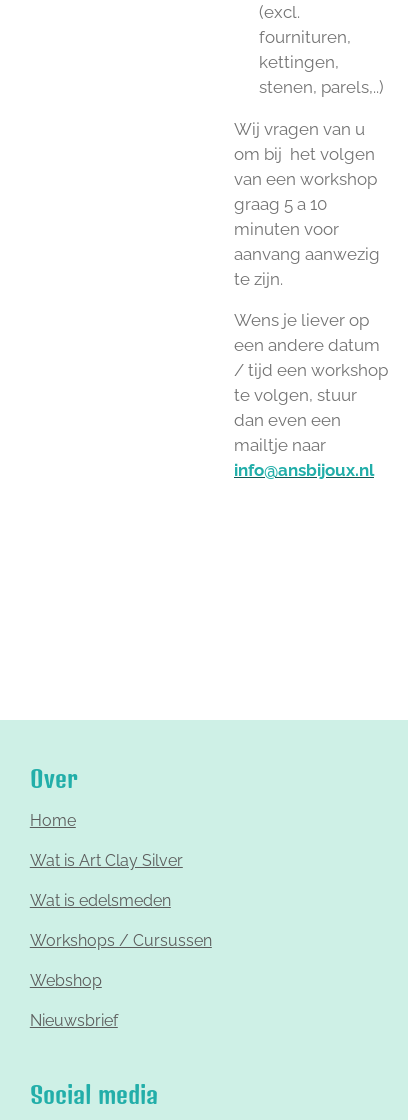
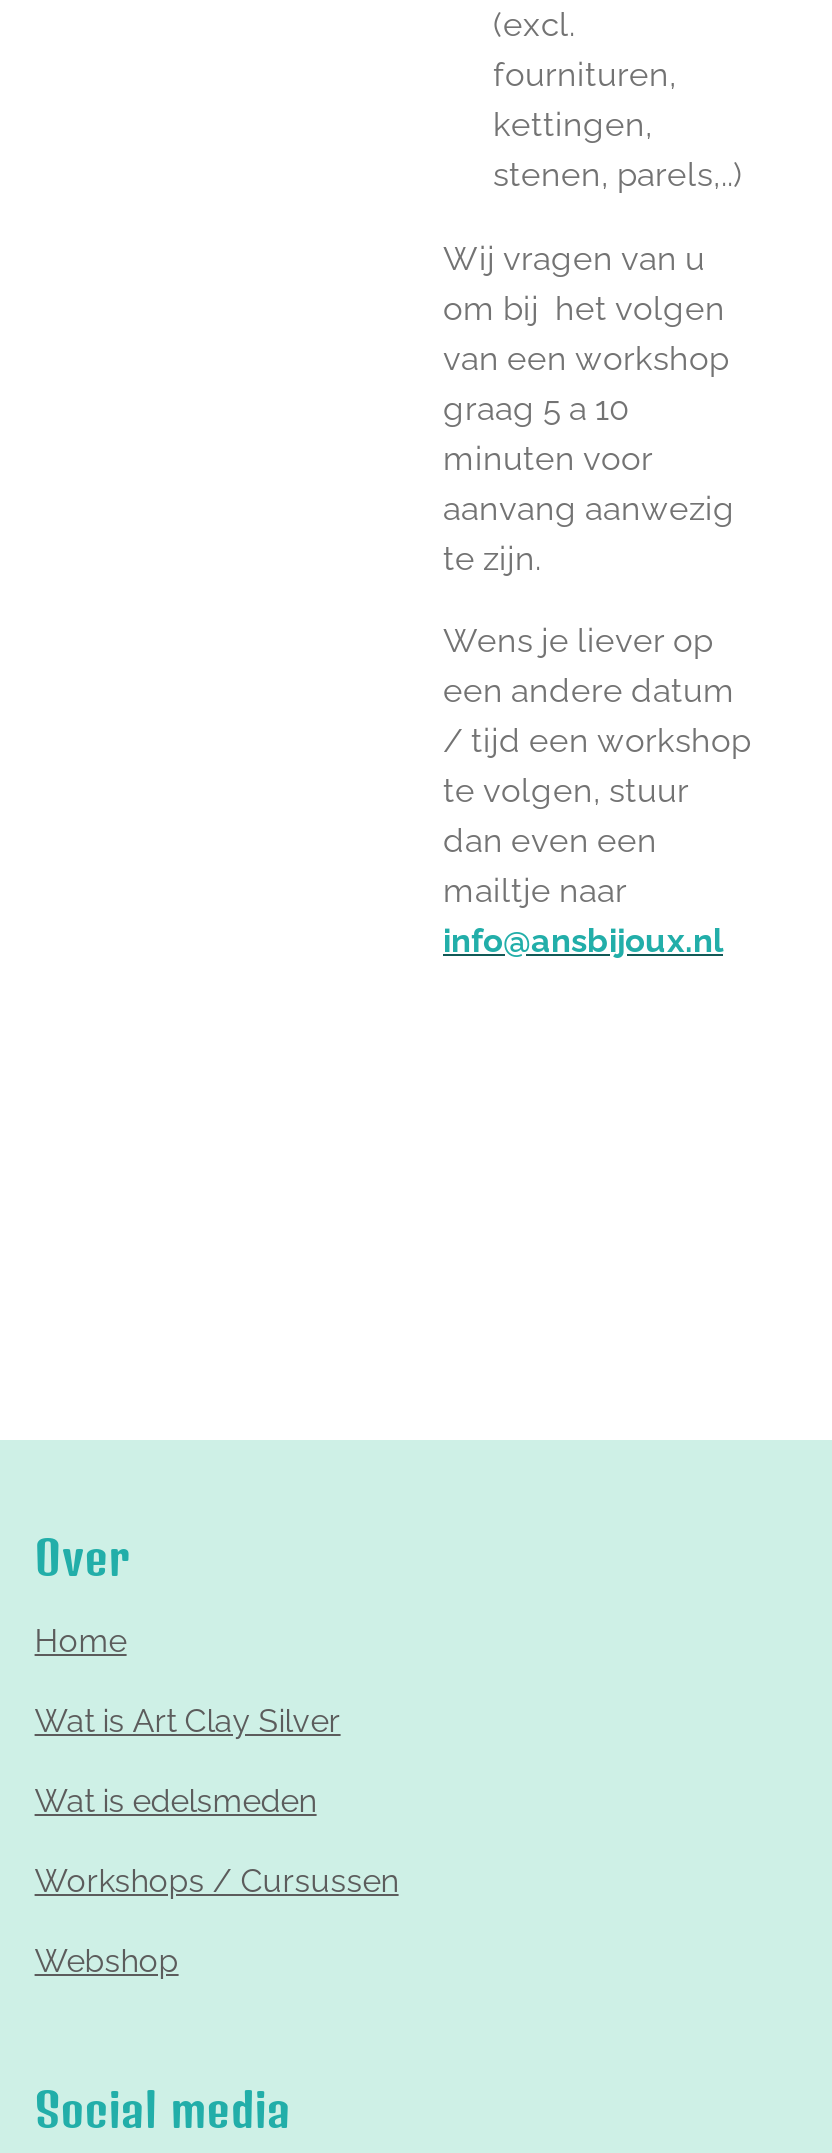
- Nieuwsbrief
